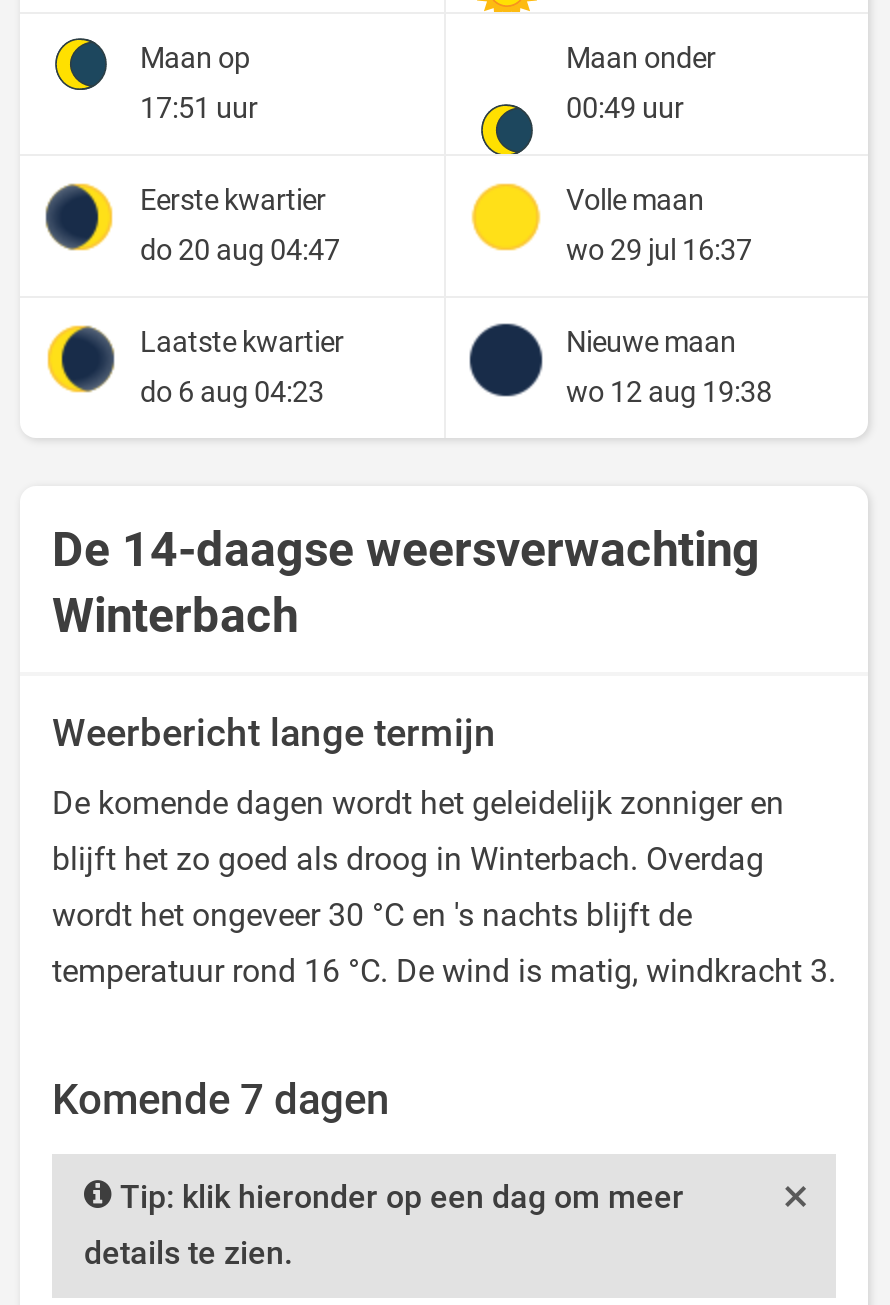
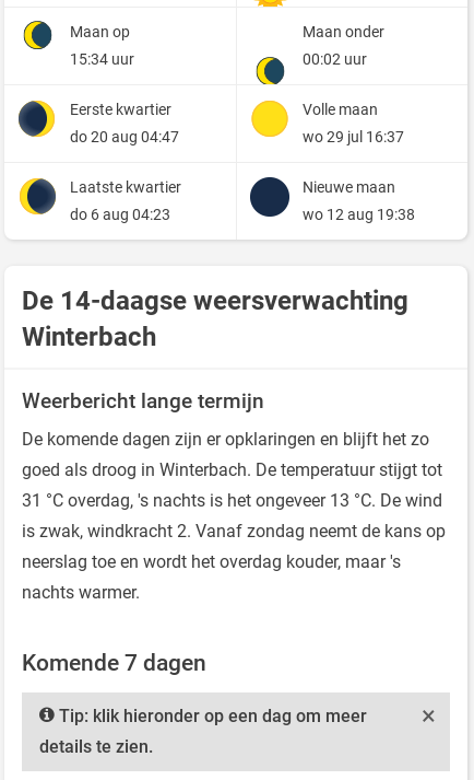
- 17:51 uur
+ 15:34 uur

- 00:49 uur
+ 00:02 uur

- De komende dagen wordt het geleidelijk zonniger en
- blijft het zo goed als droog in Winterbach. Overdag
- wordt het ongeveer 30 °C en 's nachts blijft de
- temperatuur rond 16 °C. De wind is matig, windkracht 3.
+ De komende dagen zijn er opklaringen en blijft het zo
+ goed als droog in Winterbach. De temperatuur stijgt tot
+ 31 °C overdag, 's nachts is het ongeveer 13 °C. De wind
+ is zwak, windkracht 2. Vanaf zondag neemt de kans op
+ neerslag toe en wordt het overdag kouder, maar 's
+ nachts warmer.
